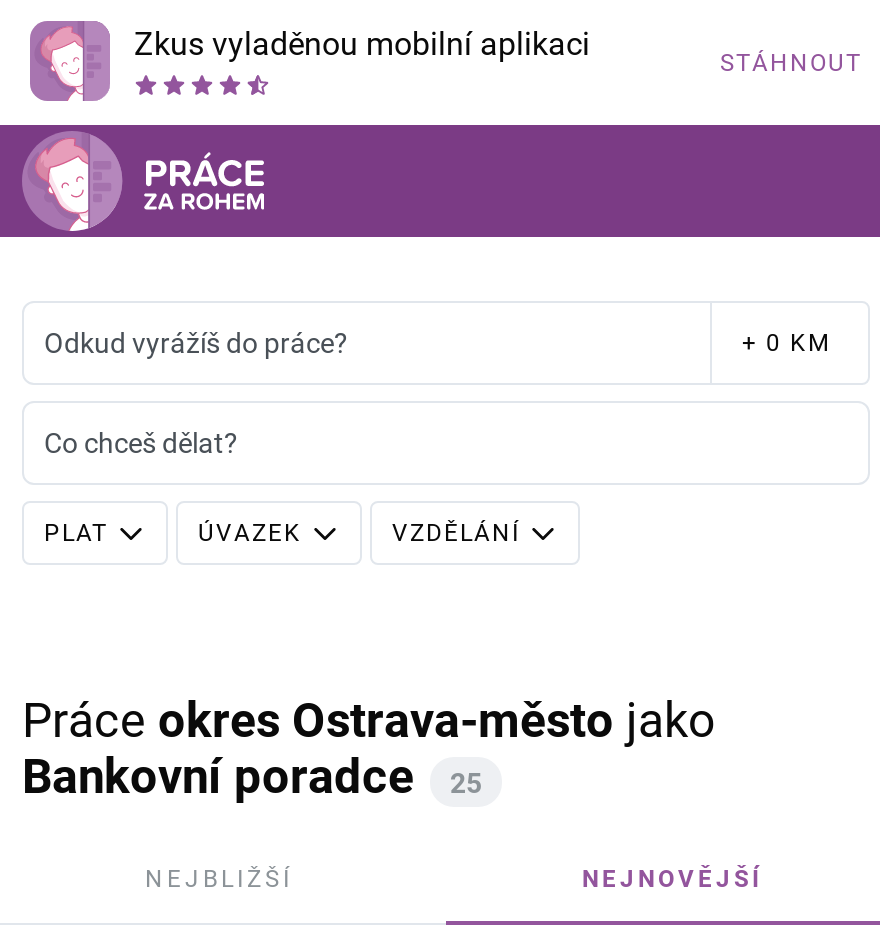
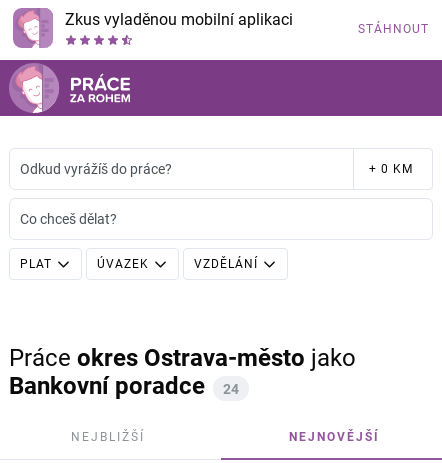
- Bankovní poradce 25
+ Bankovní poradce 24
